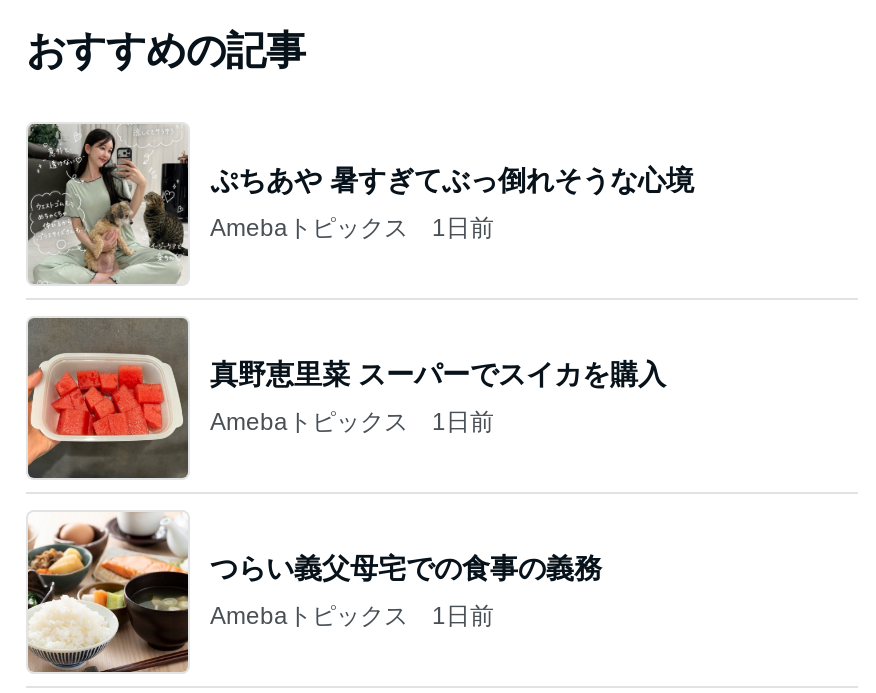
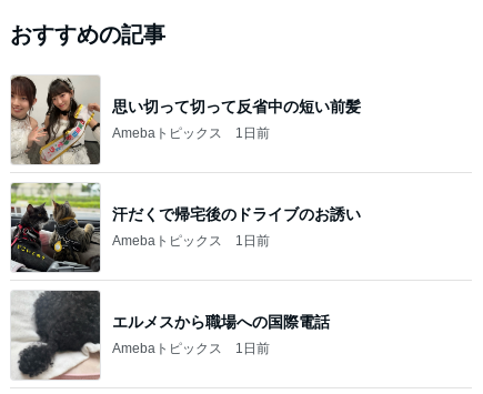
- [image]
- ぷちあや 暑すぎてぶっ倒れそうな心境
+ [image]
+ 思い切って切って反省中の短い前髪

- [image]
- 真野恵里菜 スーパーでスイカを購入
+ [image]
+ 汗だくで帰宅後のドライブのお誘い

- [image]
- つらい義父母宅での食事の義務
+ [image]
+ エルメスから職場への国際電話
